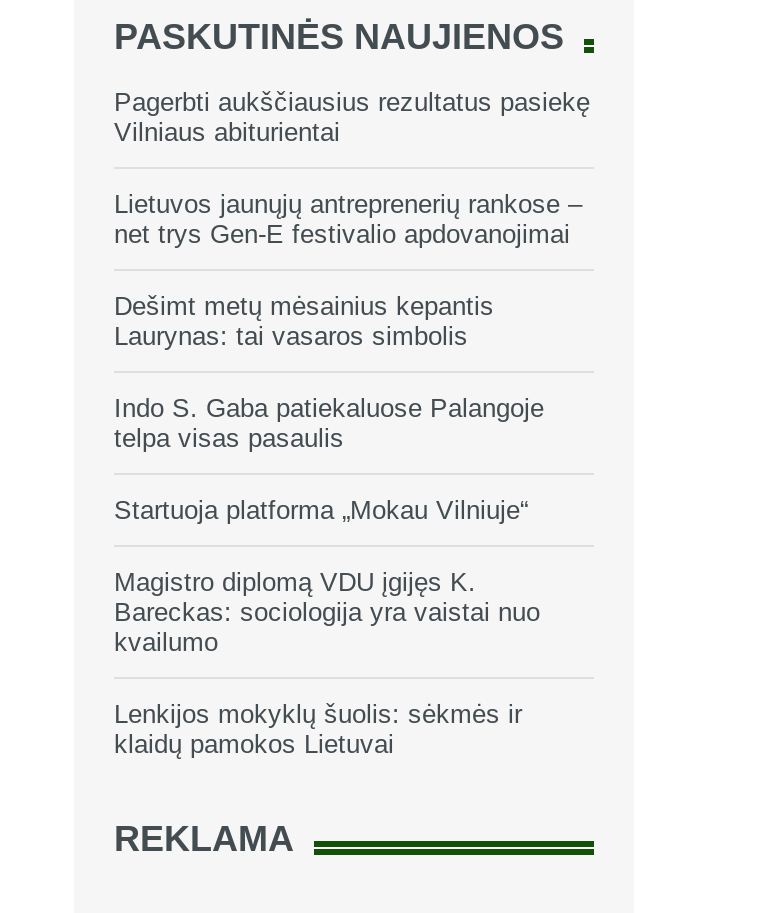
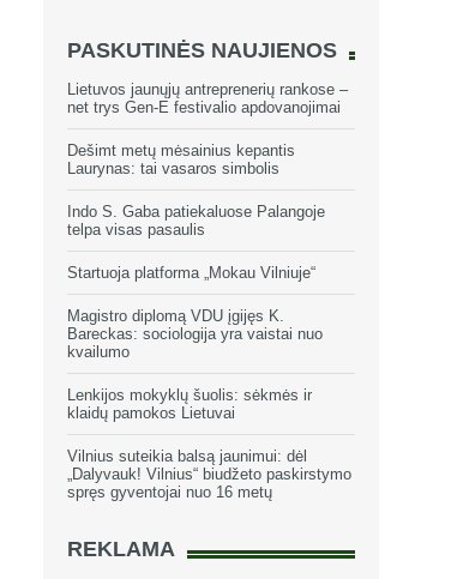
- Pagerbti aukščiausius rezultatus pasiekę
- Vilniaus abiturientai

moved up: Lietuvos jaunųjų antreprenerių rankose – | net trys Gen-E festivalio apdovanojimai | Dešimt metų mėsainius kepantis | ... | Lenkijos mokyklų šuolis: sėkmės ir | klaidų pamokos Lietuvai

+ Vilnius suteikia balsą jaunimui: dėl
+ „Dalyvauk! Vilnius“ biudžeto paskirstymo
+ spręs gyventojai nuo 16 metų
